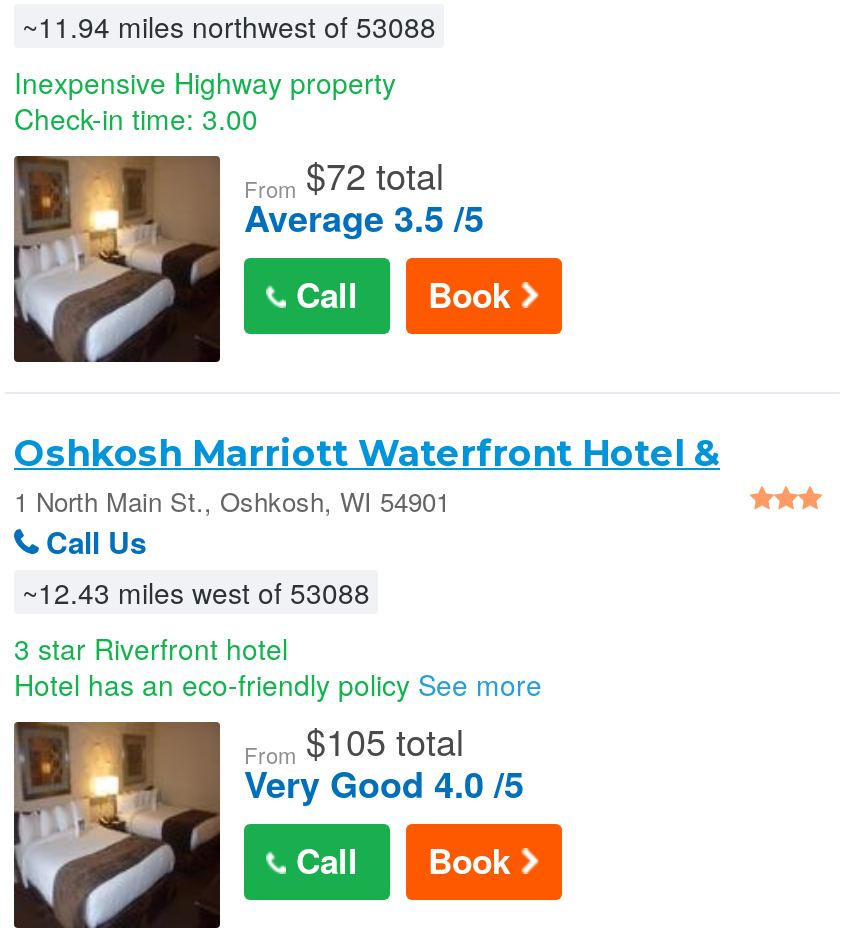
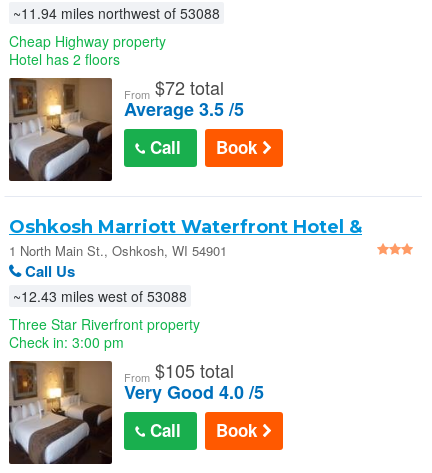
- Inexpensive Highway property
- Check-in time: 3.00
+ Cheap Highway property
+ Hotel has 2 floors

- 3 star Riverfront hotel
- Hotel has an eco-friendly policy See more
+ Three Star Riverfront property
+ Check in: 3:00 pm
